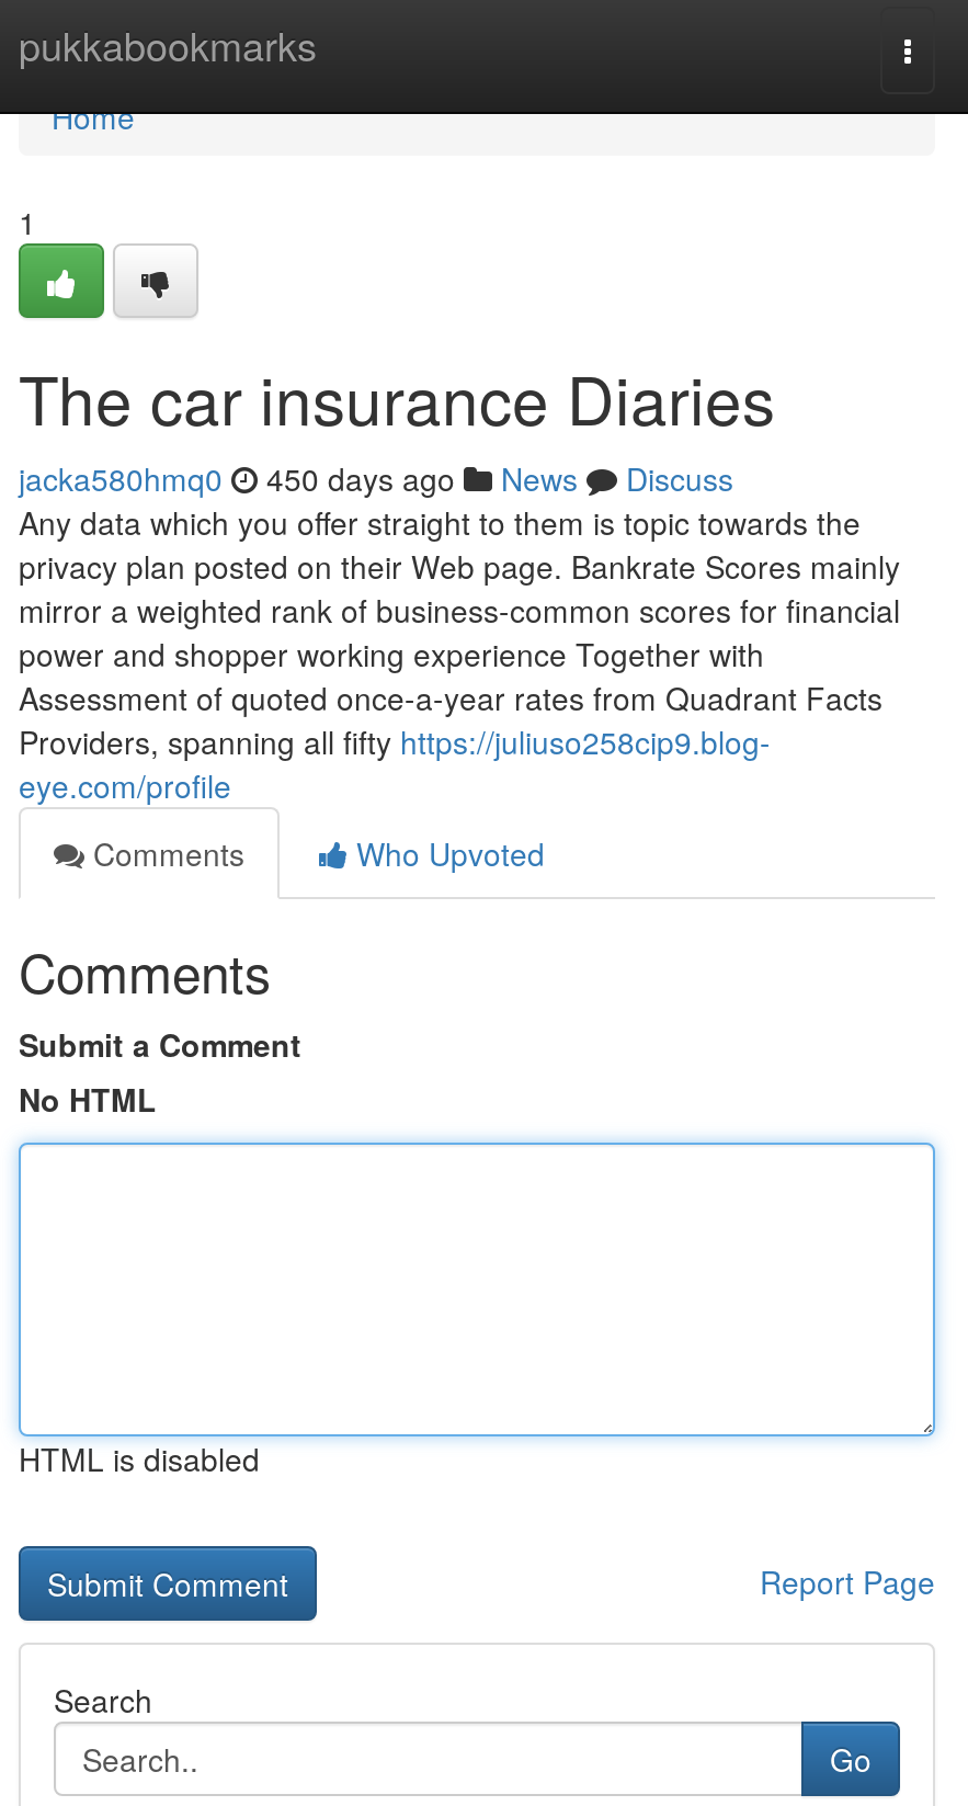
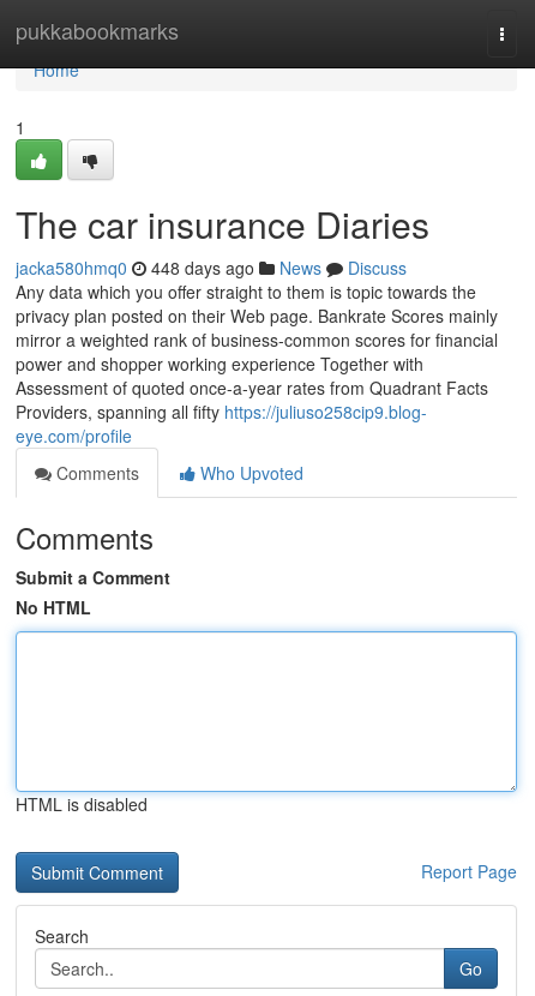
- jacka580hmq0 450 days ago News Discuss
+ jacka580hmq0 448 days ago News Discuss
